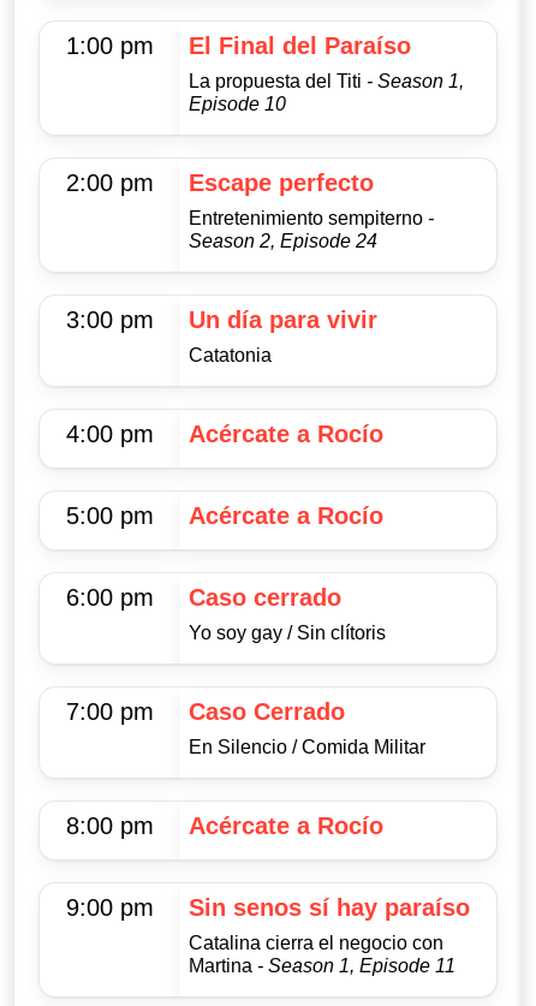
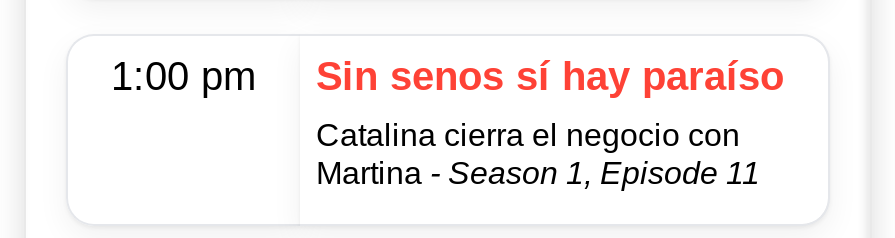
- El Final del Paraíso
- La propuesta del Titi - Season 1,
- Episode 10
- 2:00 pm
- Escape perfecto
- Entretenimiento sempiterno -
- Season 2, Episode 24
- 3:00 pm
- Un día para vivir
- Catatonia
- 4:00 pm
- Acércate a Rocío
- 5:00 pm
- Acércate a Rocío
- 6:00 pm
- Caso cerrado
- Yo soy gay / Sin clítoris
- 7:00 pm
- Caso Cerrado
- En Silencio / Comida Militar
- 8:00 pm
- Acércate a Rocío
- 9:00 pm
